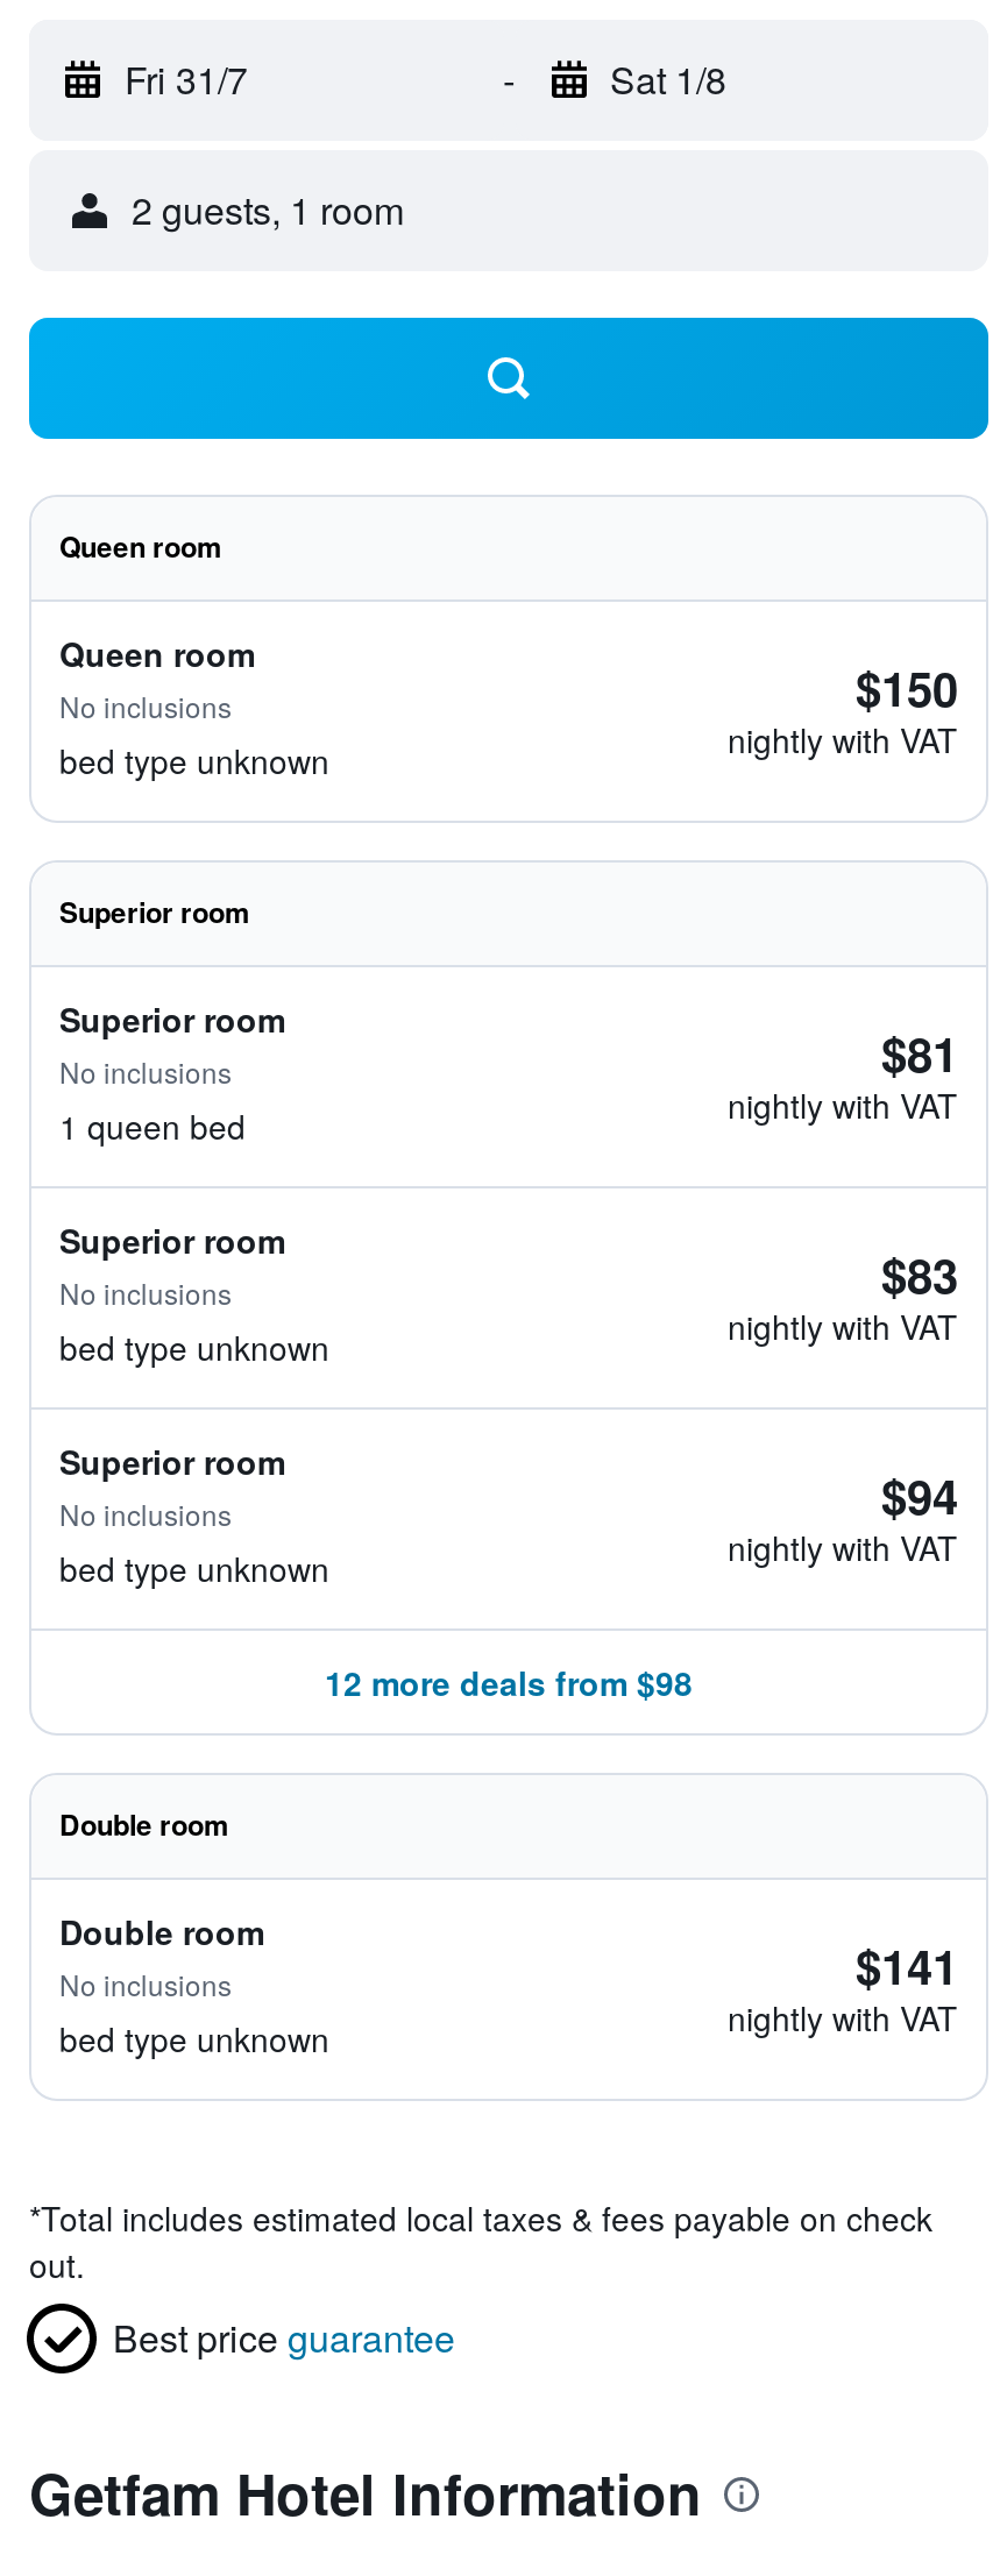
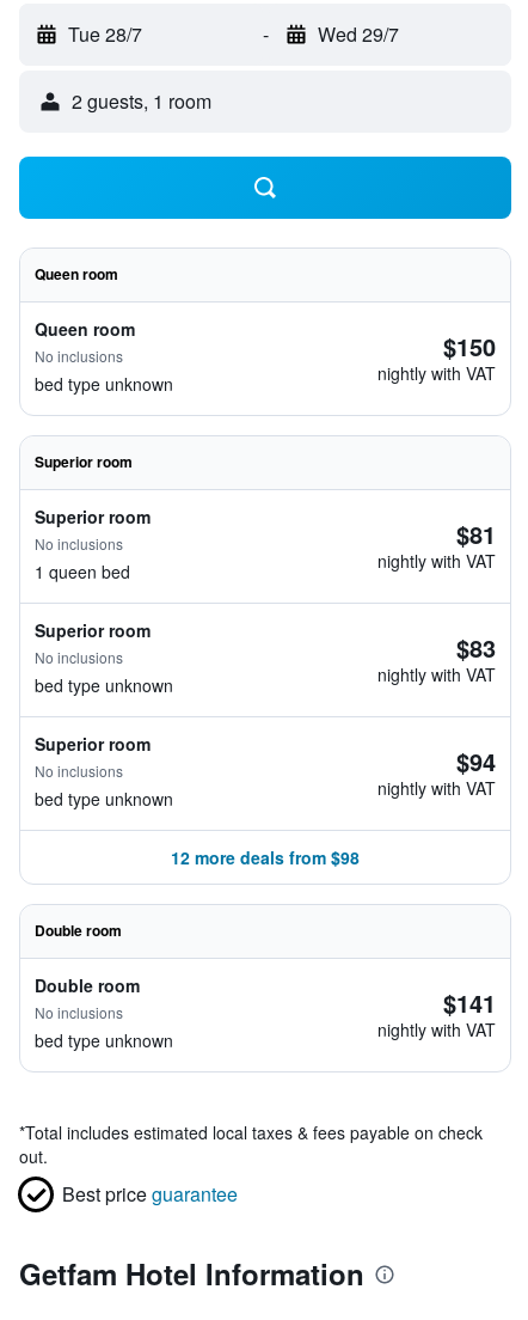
- Fri 31/7
+ Tue 28/7

- Sat 1/8
+ Wed 29/7
